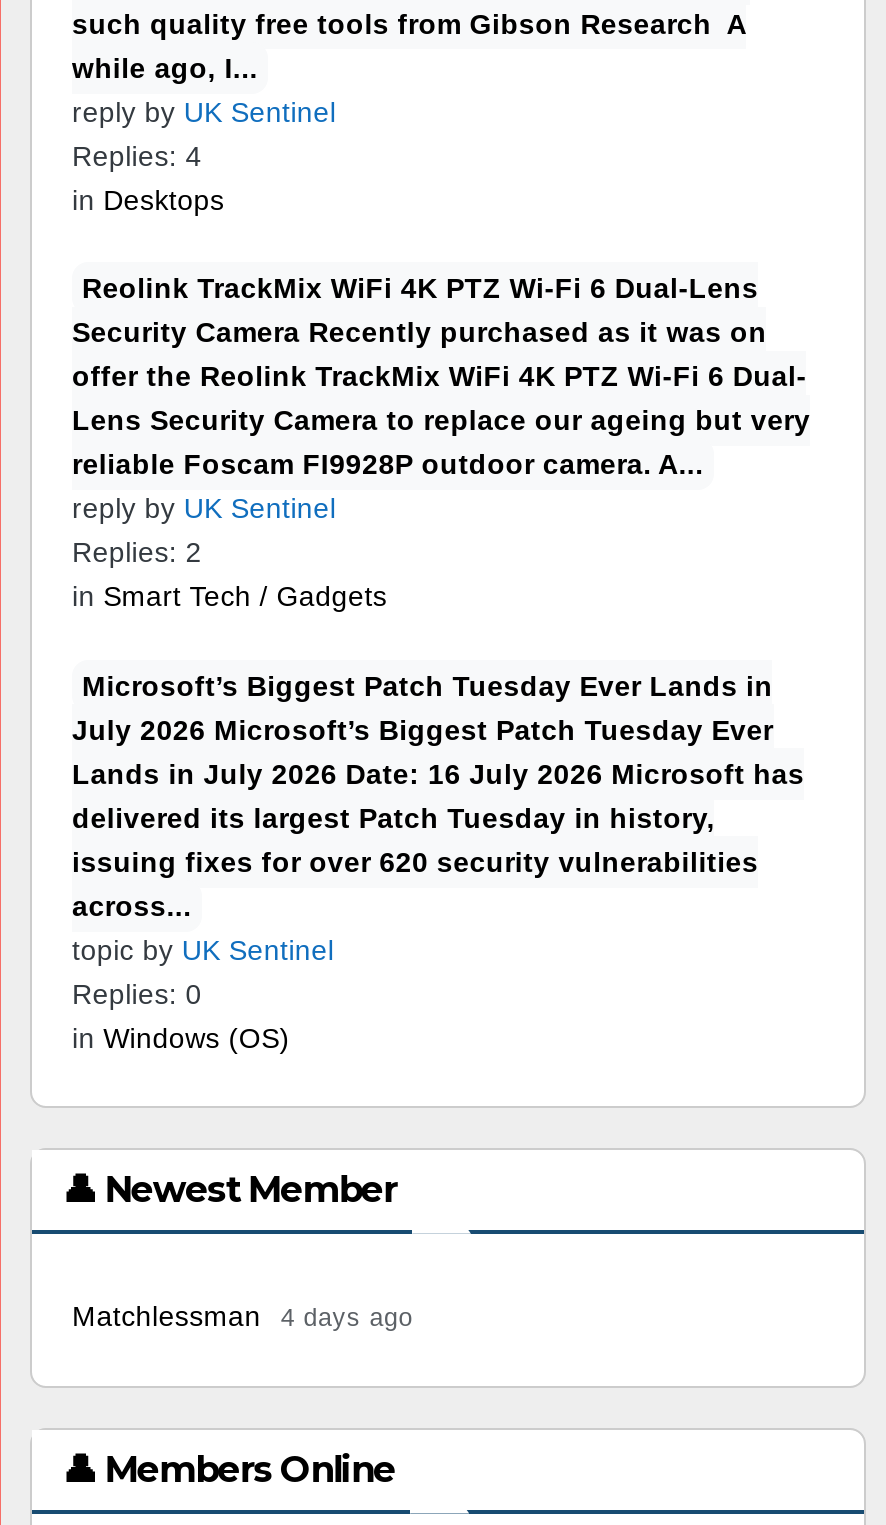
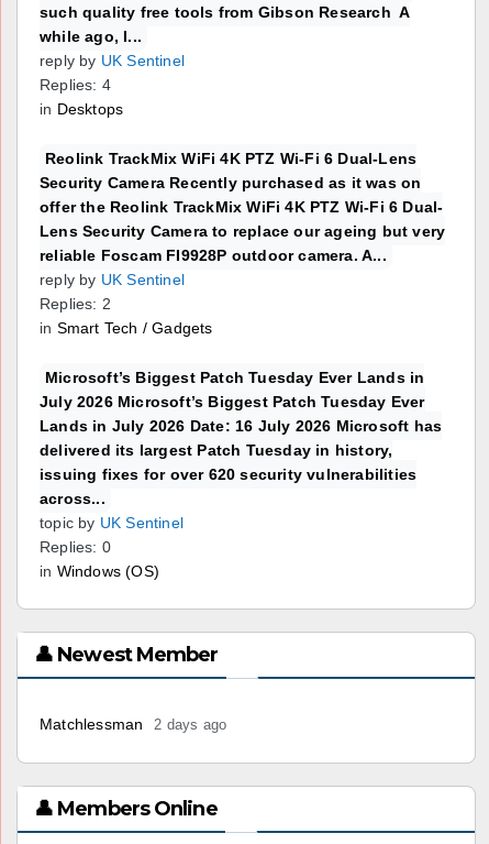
- Matchlessman 4 days ago
+ Matchlessman 2 days ago
